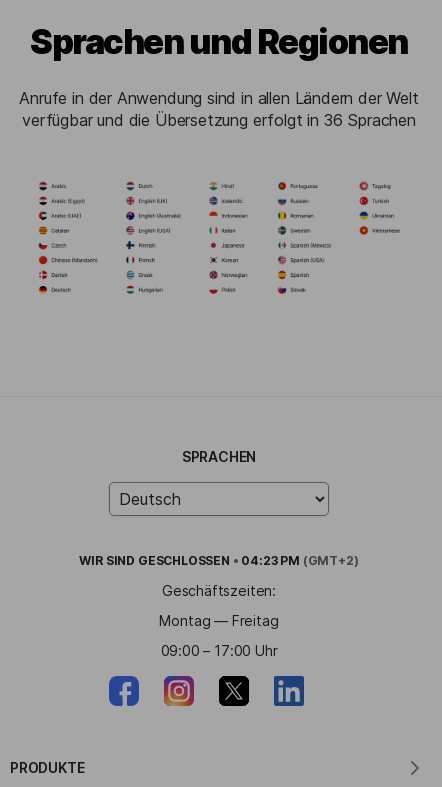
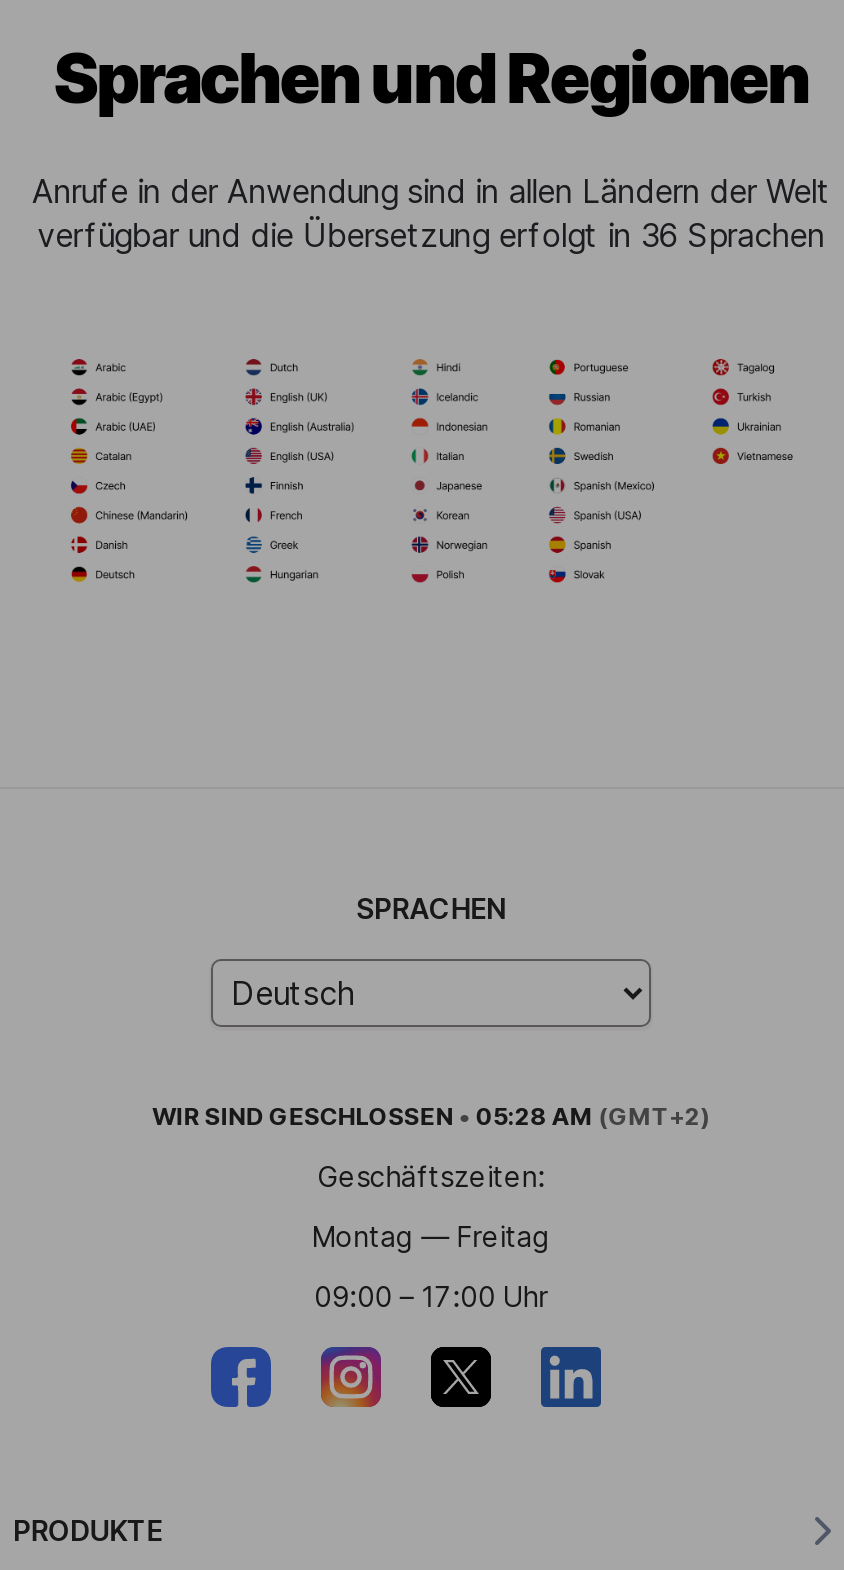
- WIR SIND GESCHLOSSEN • 04:23 PM (GMT+2)
+ WIR SIND GESCHLOSSEN • 05:28 AM (GMT+2)
